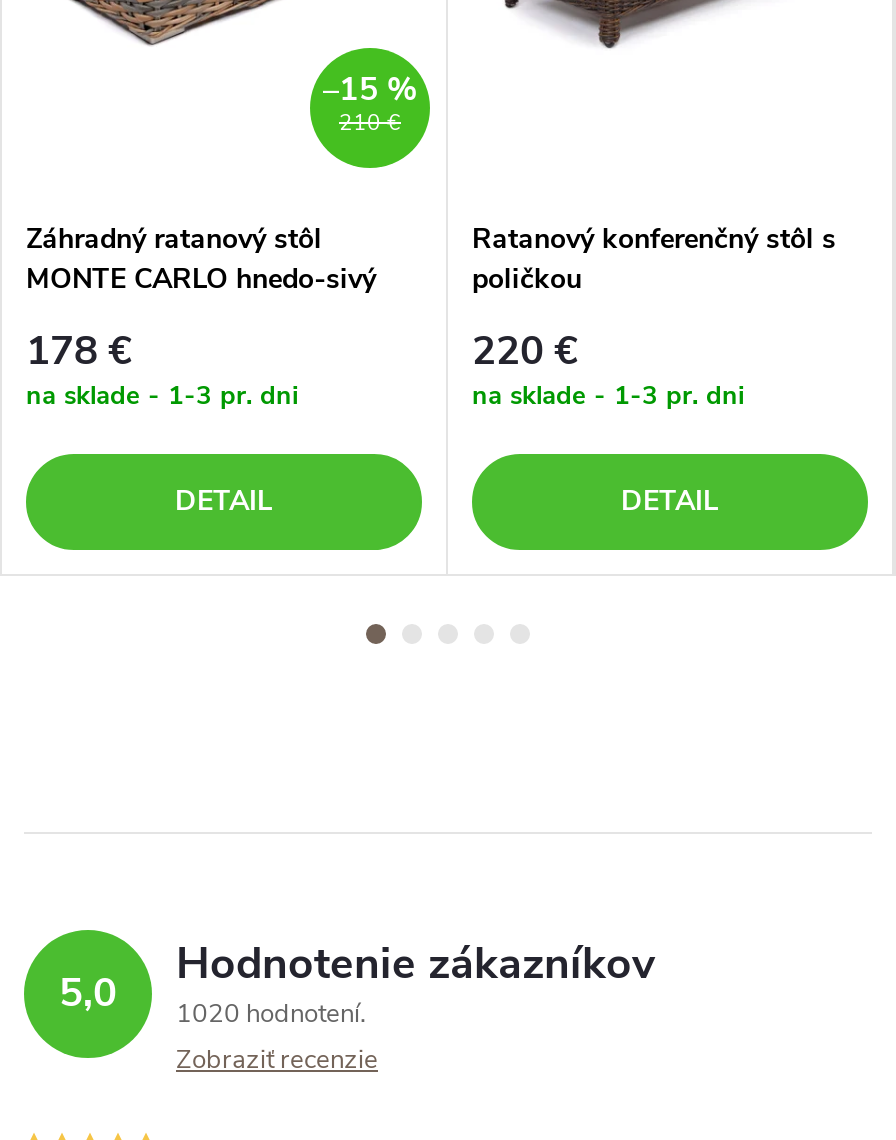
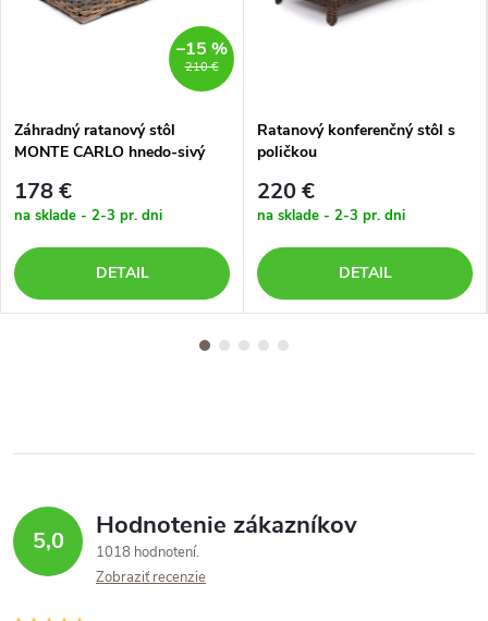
- na sklade - 1-3 pr. dni
+ na sklade - 2-3 pr. dni

- na sklade - 1-3 pr. dni
+ na sklade - 2-3 pr. dni

- 5,0 1020 hodnotení Hodnotenie zákazníkov
+ 5,0 1018 hodnotení Hodnotenie zákazníkov
